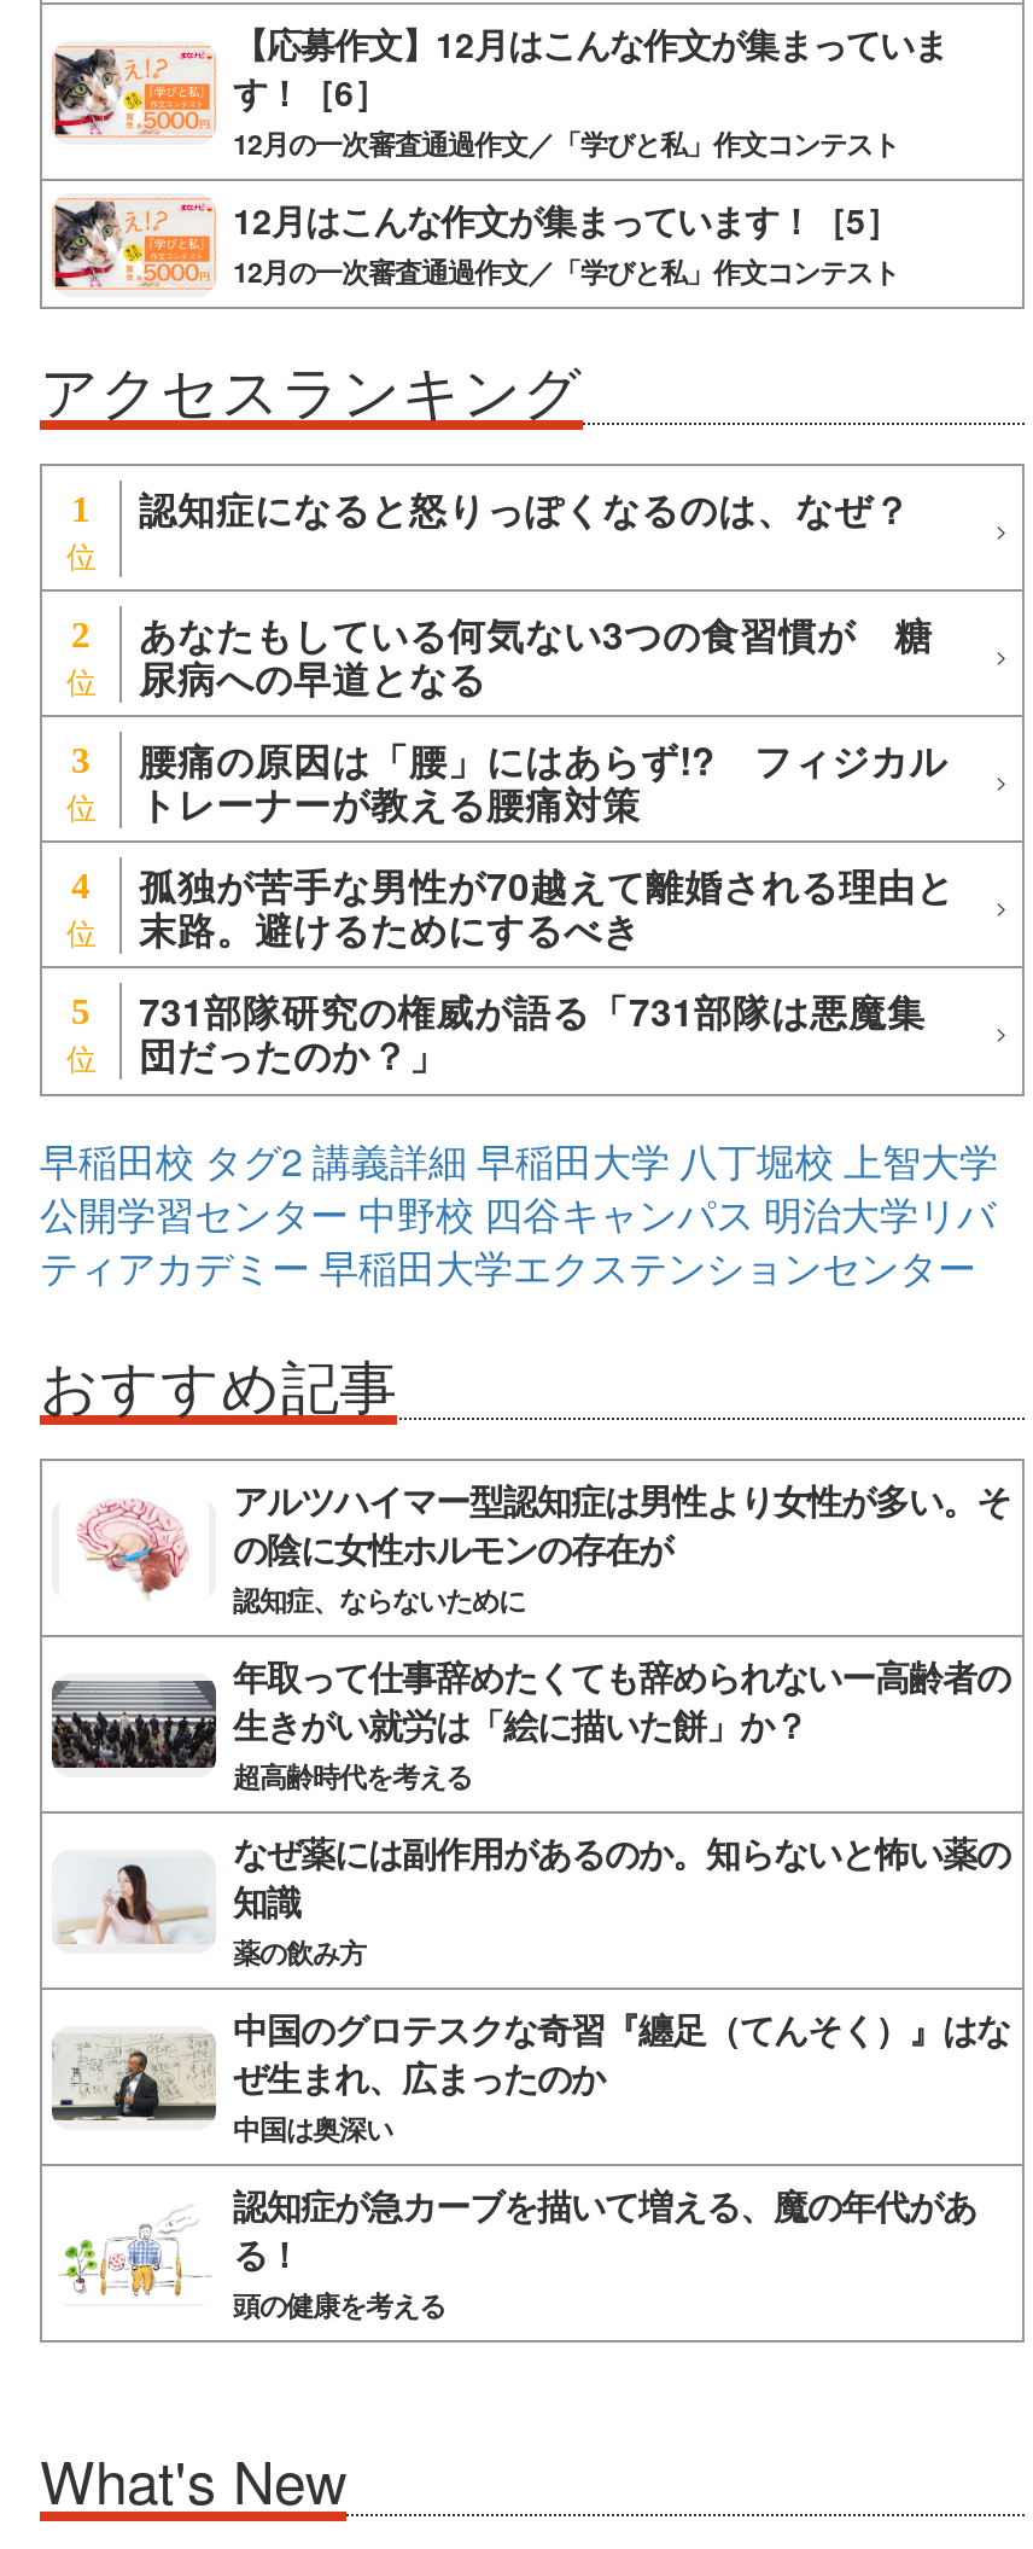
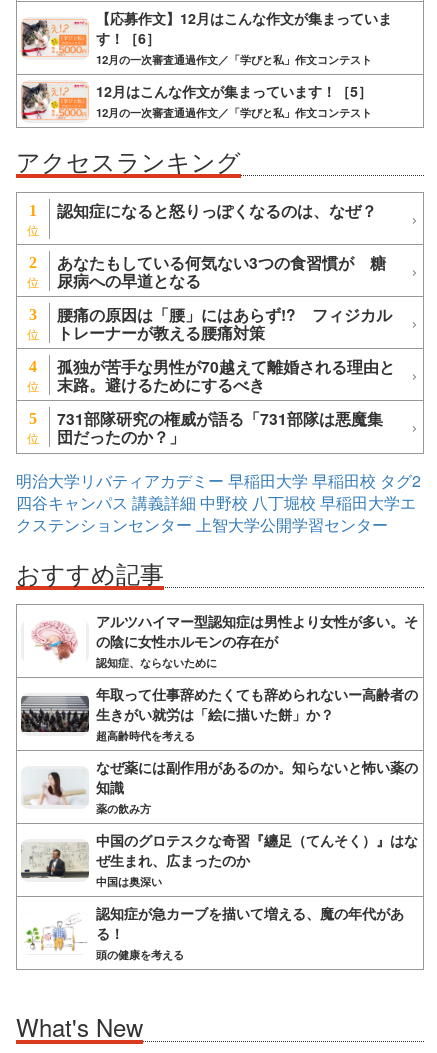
- 早稲田校 タグ2 講義詳細 早稲田大学 八丁堀校 上智大学
- 公開学習センター 中野校 四谷キャンパス 明治大学リバ
- ティアカデミー 早稲田大学エクステンションセンター
+ 明治大学リバティアカデミー 早稲田大学 早稲田校 タグ2
+ 四谷キャンパス 講義詳細 中野校 八丁堀校 早稲田大学エ
+ クステンションセンター 上智大学公開学習センター
